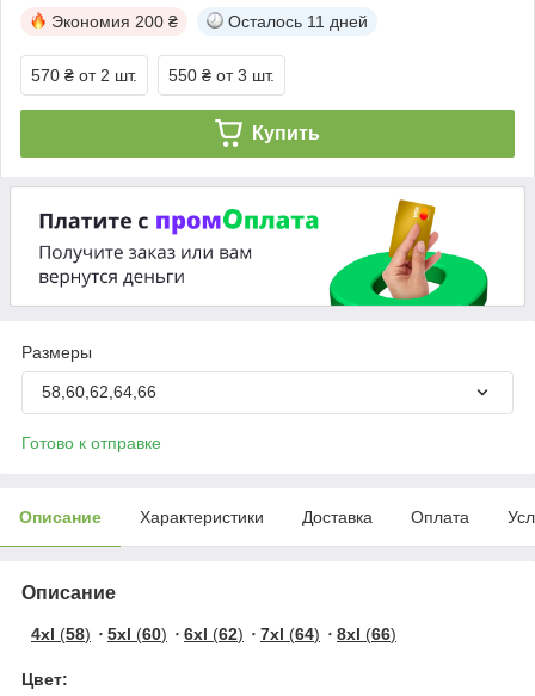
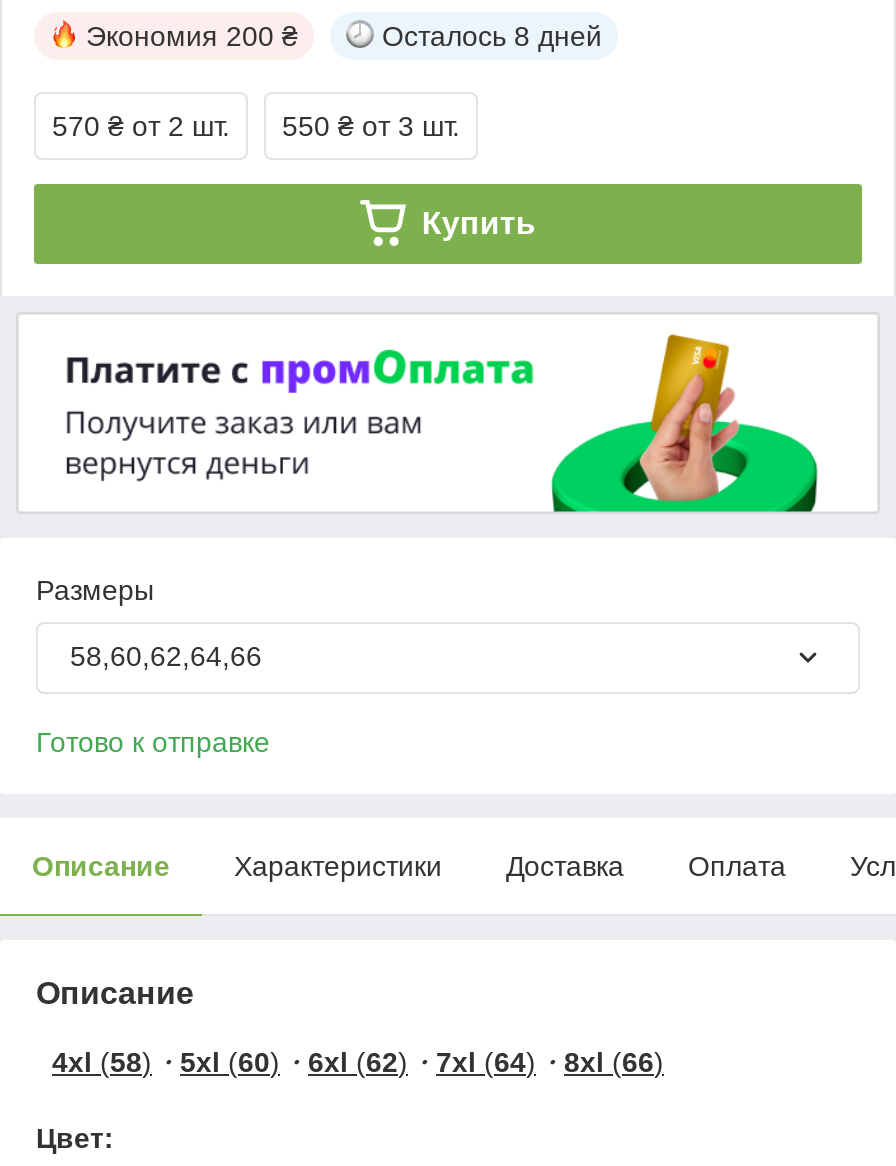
- Осталось 11 дней
+ Осталось 8 дней
